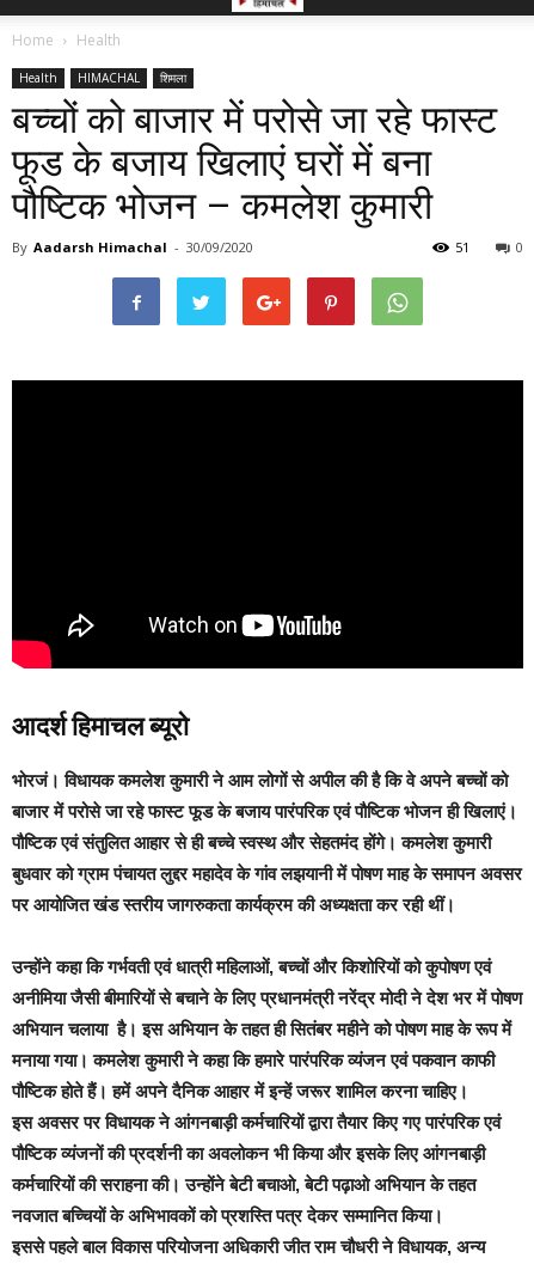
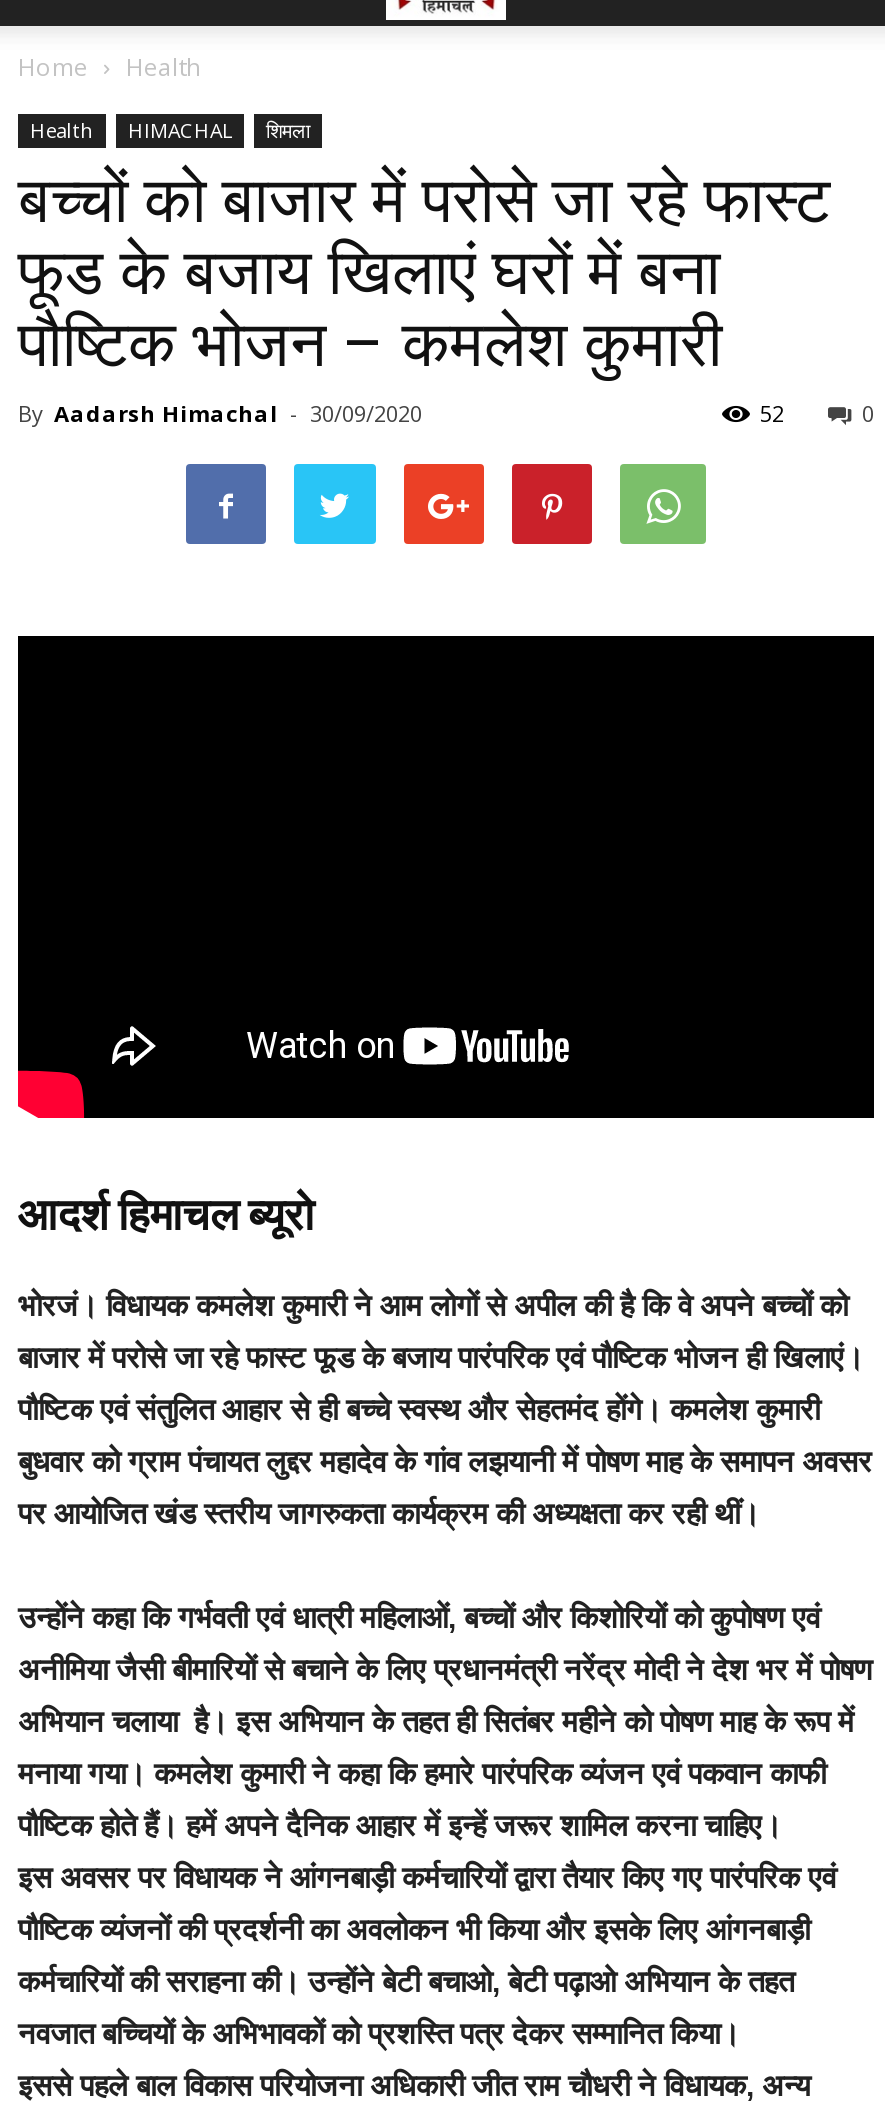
- 51
+ 52
